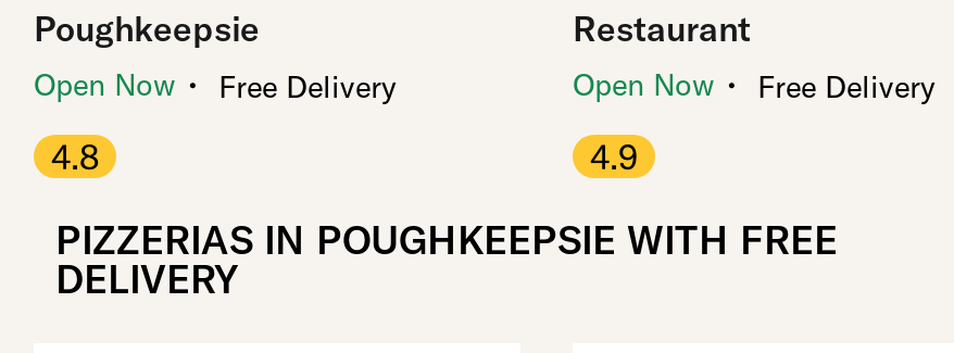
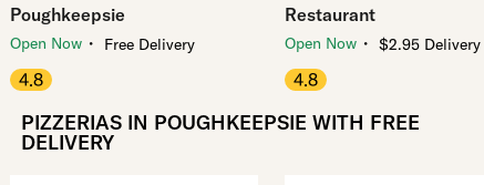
- Open Now・Free Delivery
+ Open Now・$2.95 Delivery

- 4.9
+ 4.8
